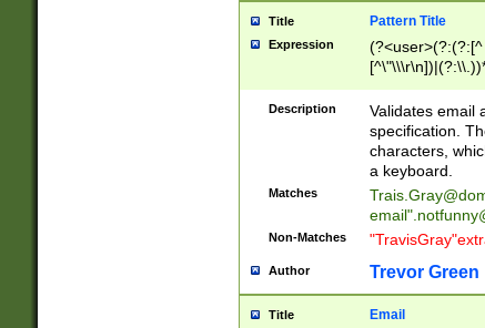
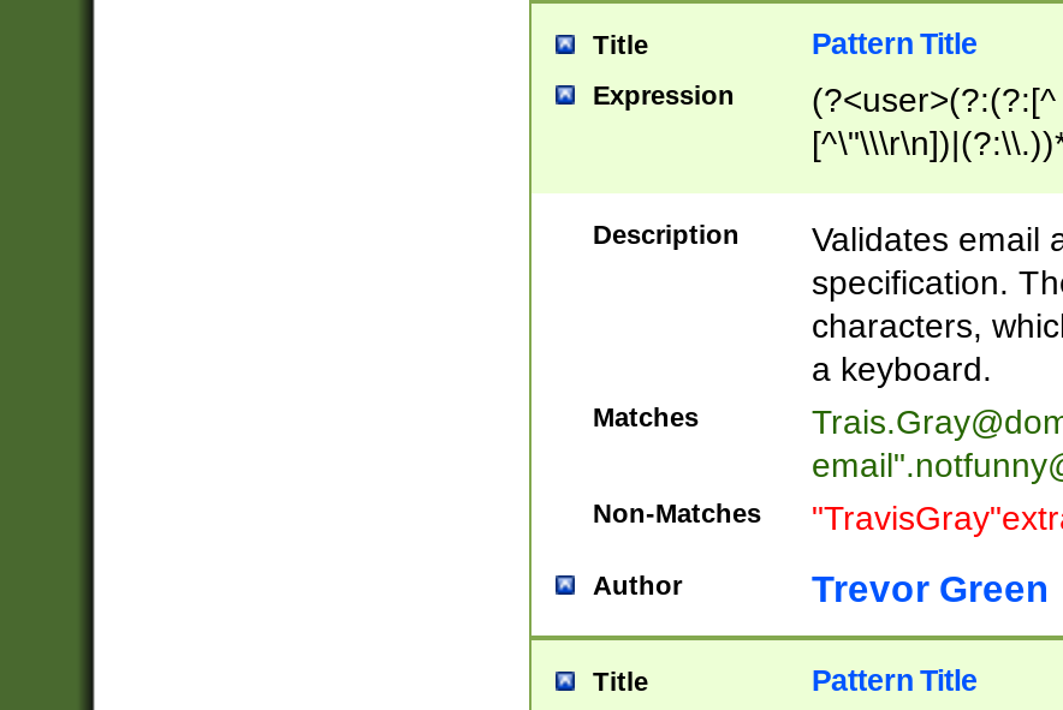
- Email
+ Pattern Title
